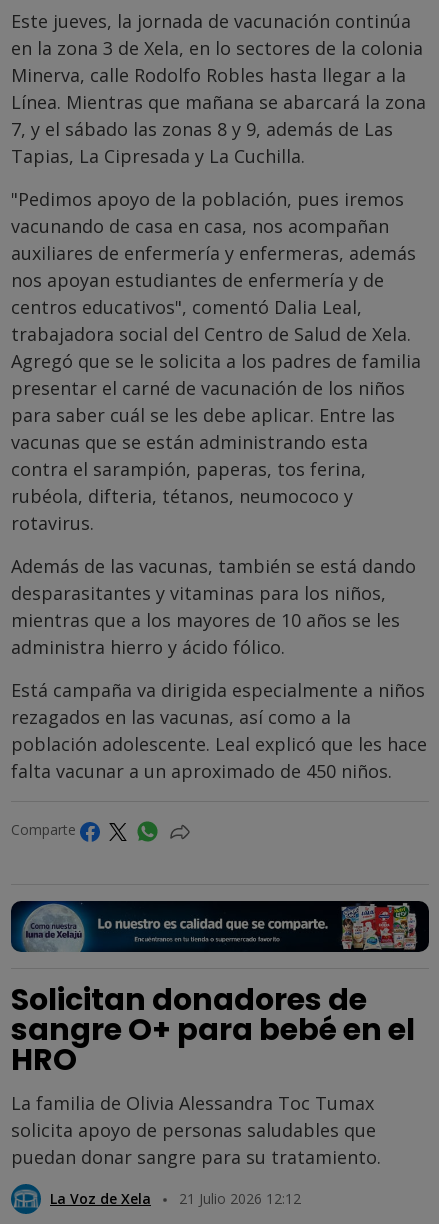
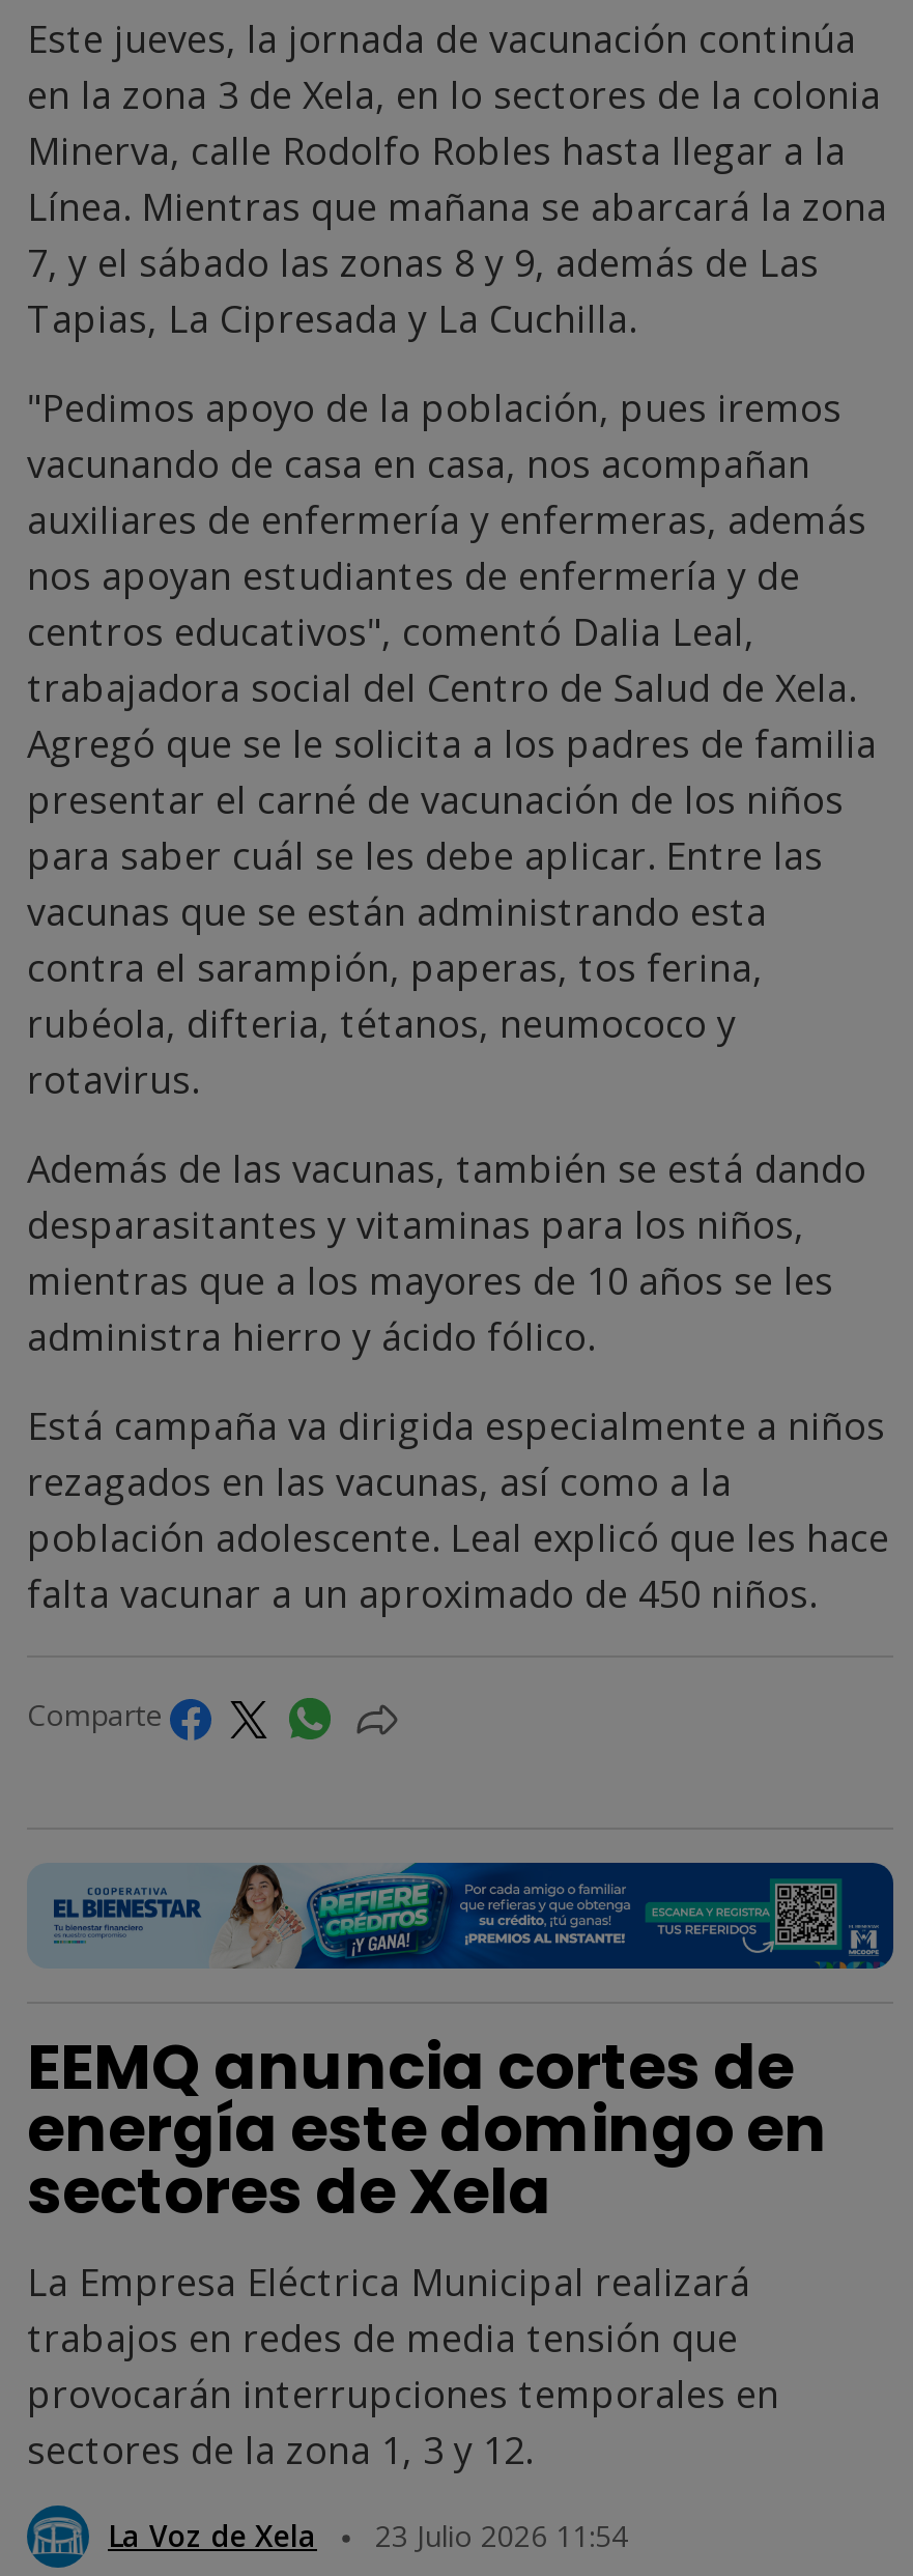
- [image]
- Solicitan donadores de
- sangre O+ para bebé en el
- HRO
- La familia de Olivia Alessandra Toc Tumax
- solicita apoyo de personas saludables que
- puedan donar sangre para su tratamiento.
+ [image]
+ EEMQ anuncia cortes de
+ energía este domingo en
+ sectores de Xela
+ La Empresa Eléctrica Municipal realizará
+ trabajos en redes de media tensión que
+ provocarán interrupciones temporales en
+ sectores de la zona 1, 3 y 12.

- La Voz de Xela 21 Julio 2026 12:12
+ La Voz de Xela 23 Julio 2026 11:54
